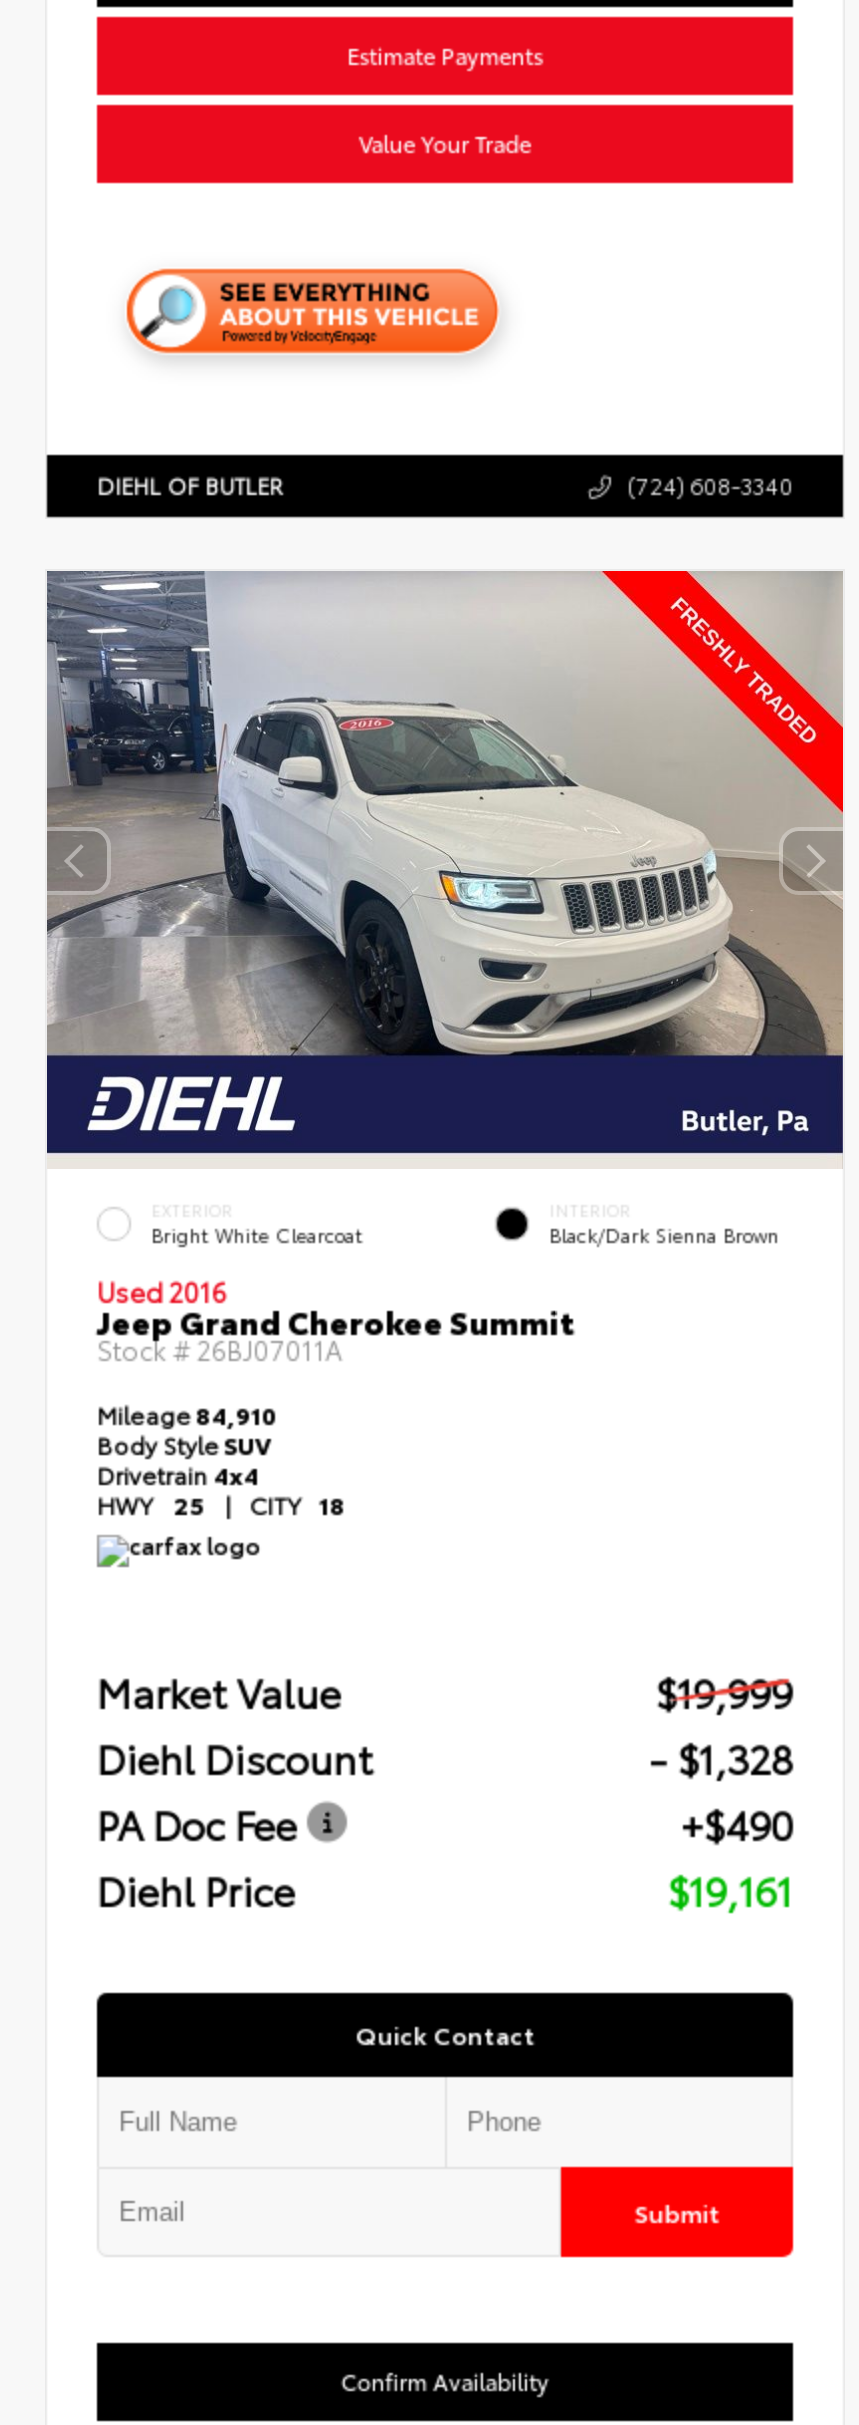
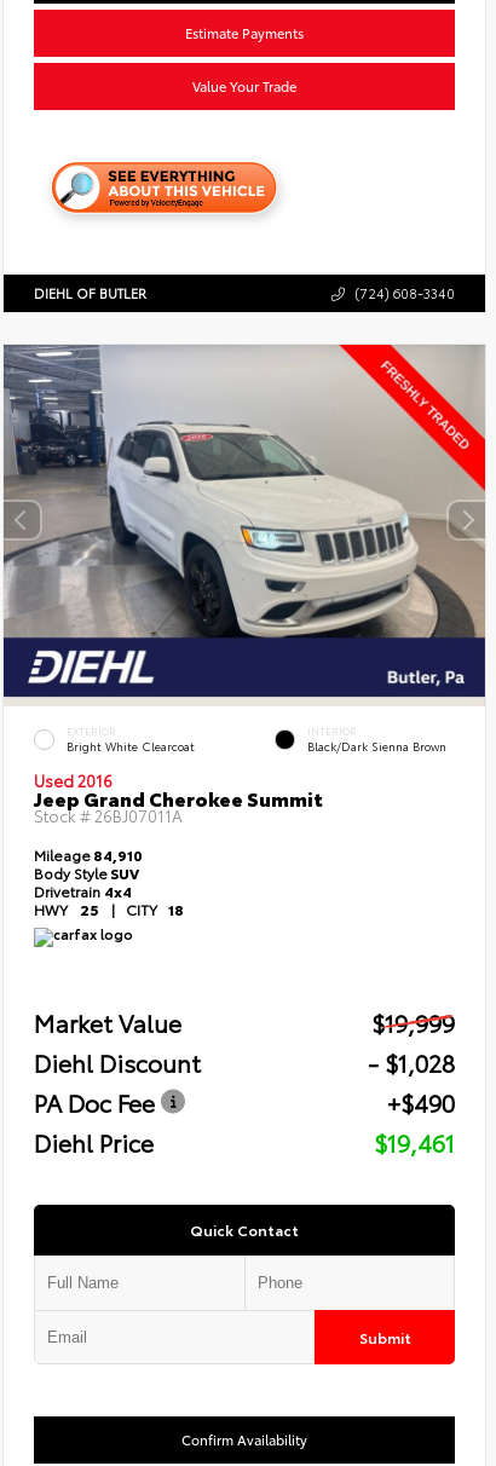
- - $1,328
+ - $1,028

- $19,161
+ $19,461
